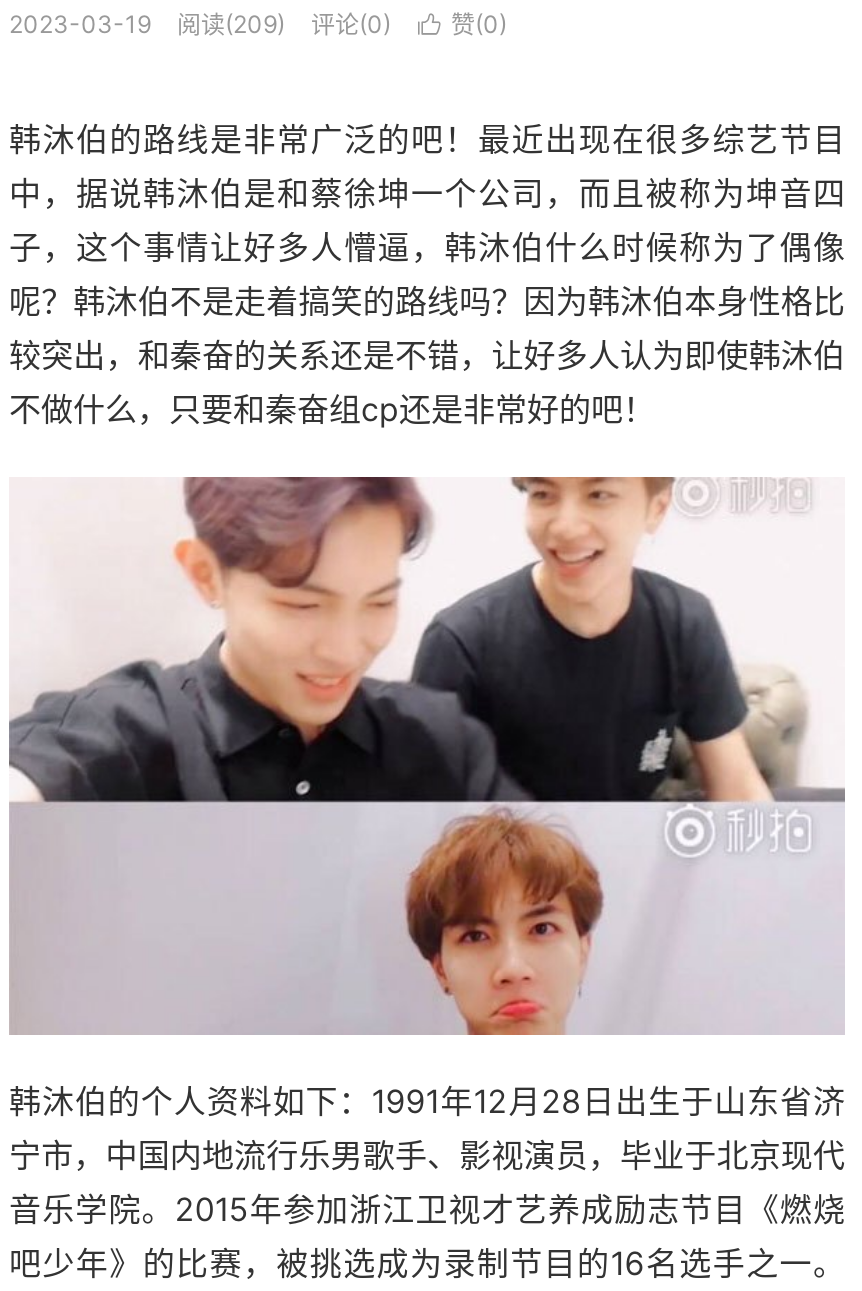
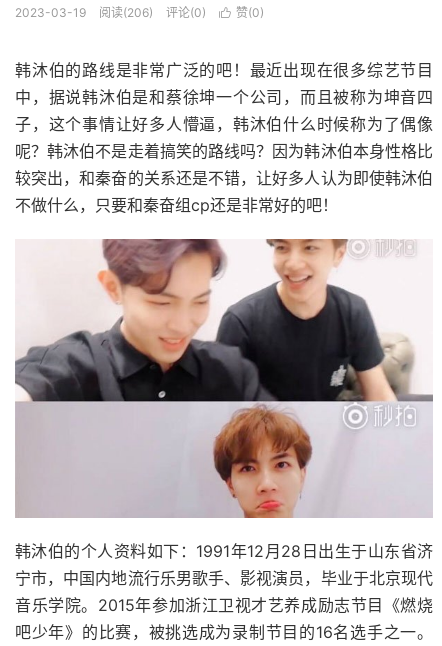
- 阅读(209)
+ 阅读(206)
